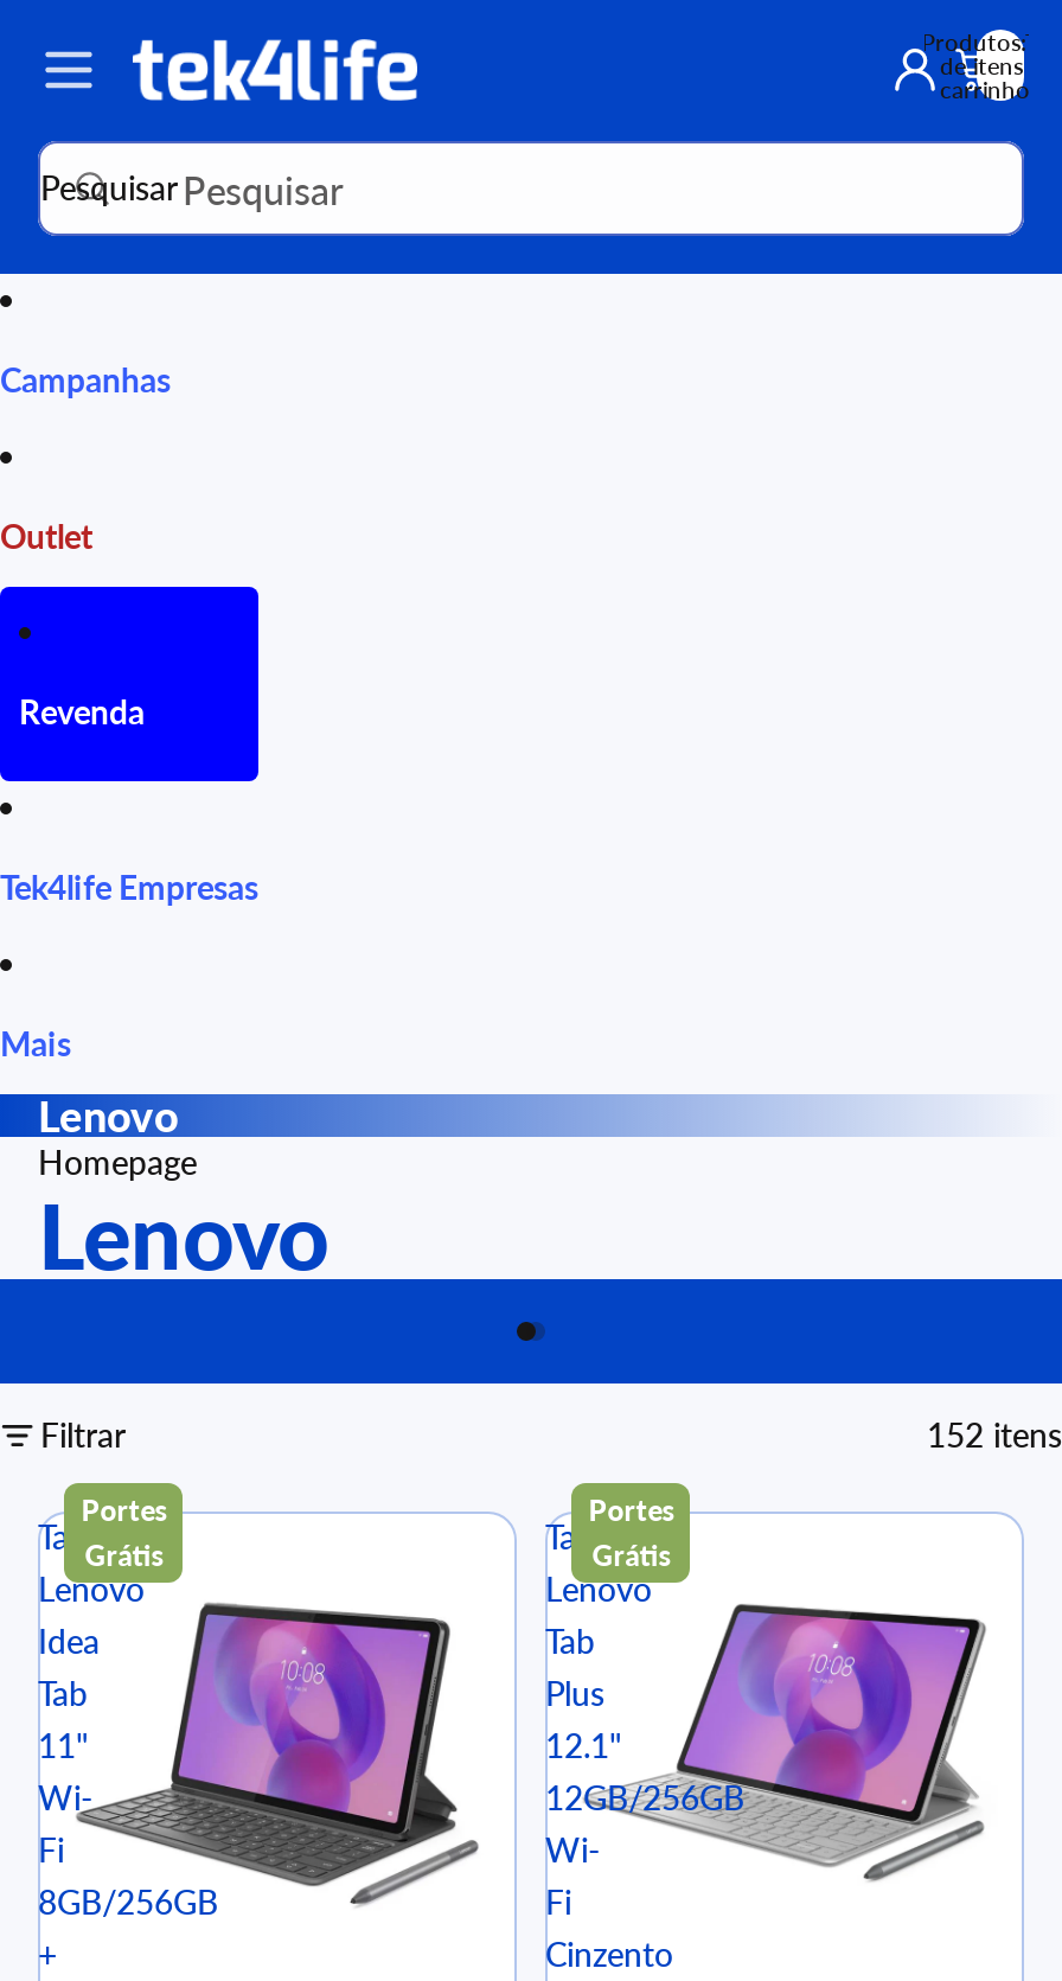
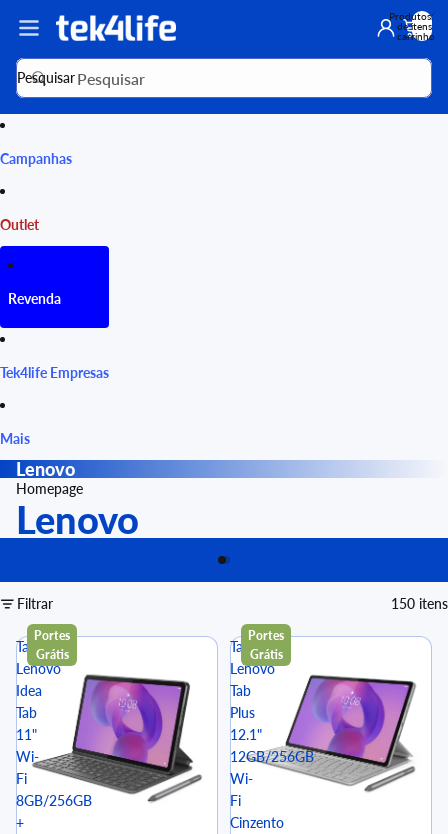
- 152 itens
+ 150 itens
